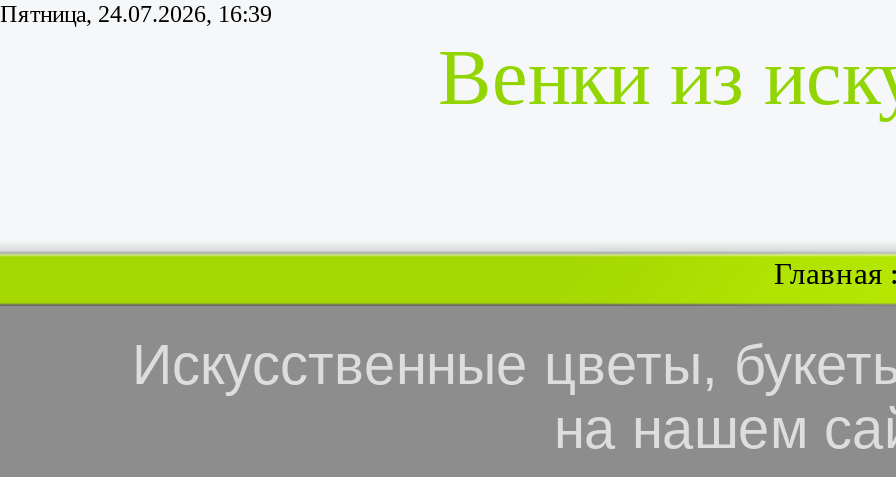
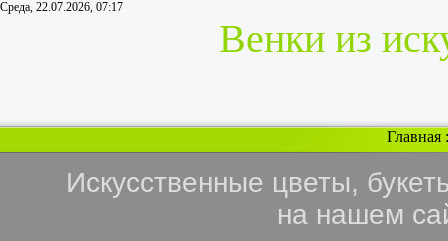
- Пятница, 24.07.2026, 16:39
+ Среда, 22.07.2026, 07:17
